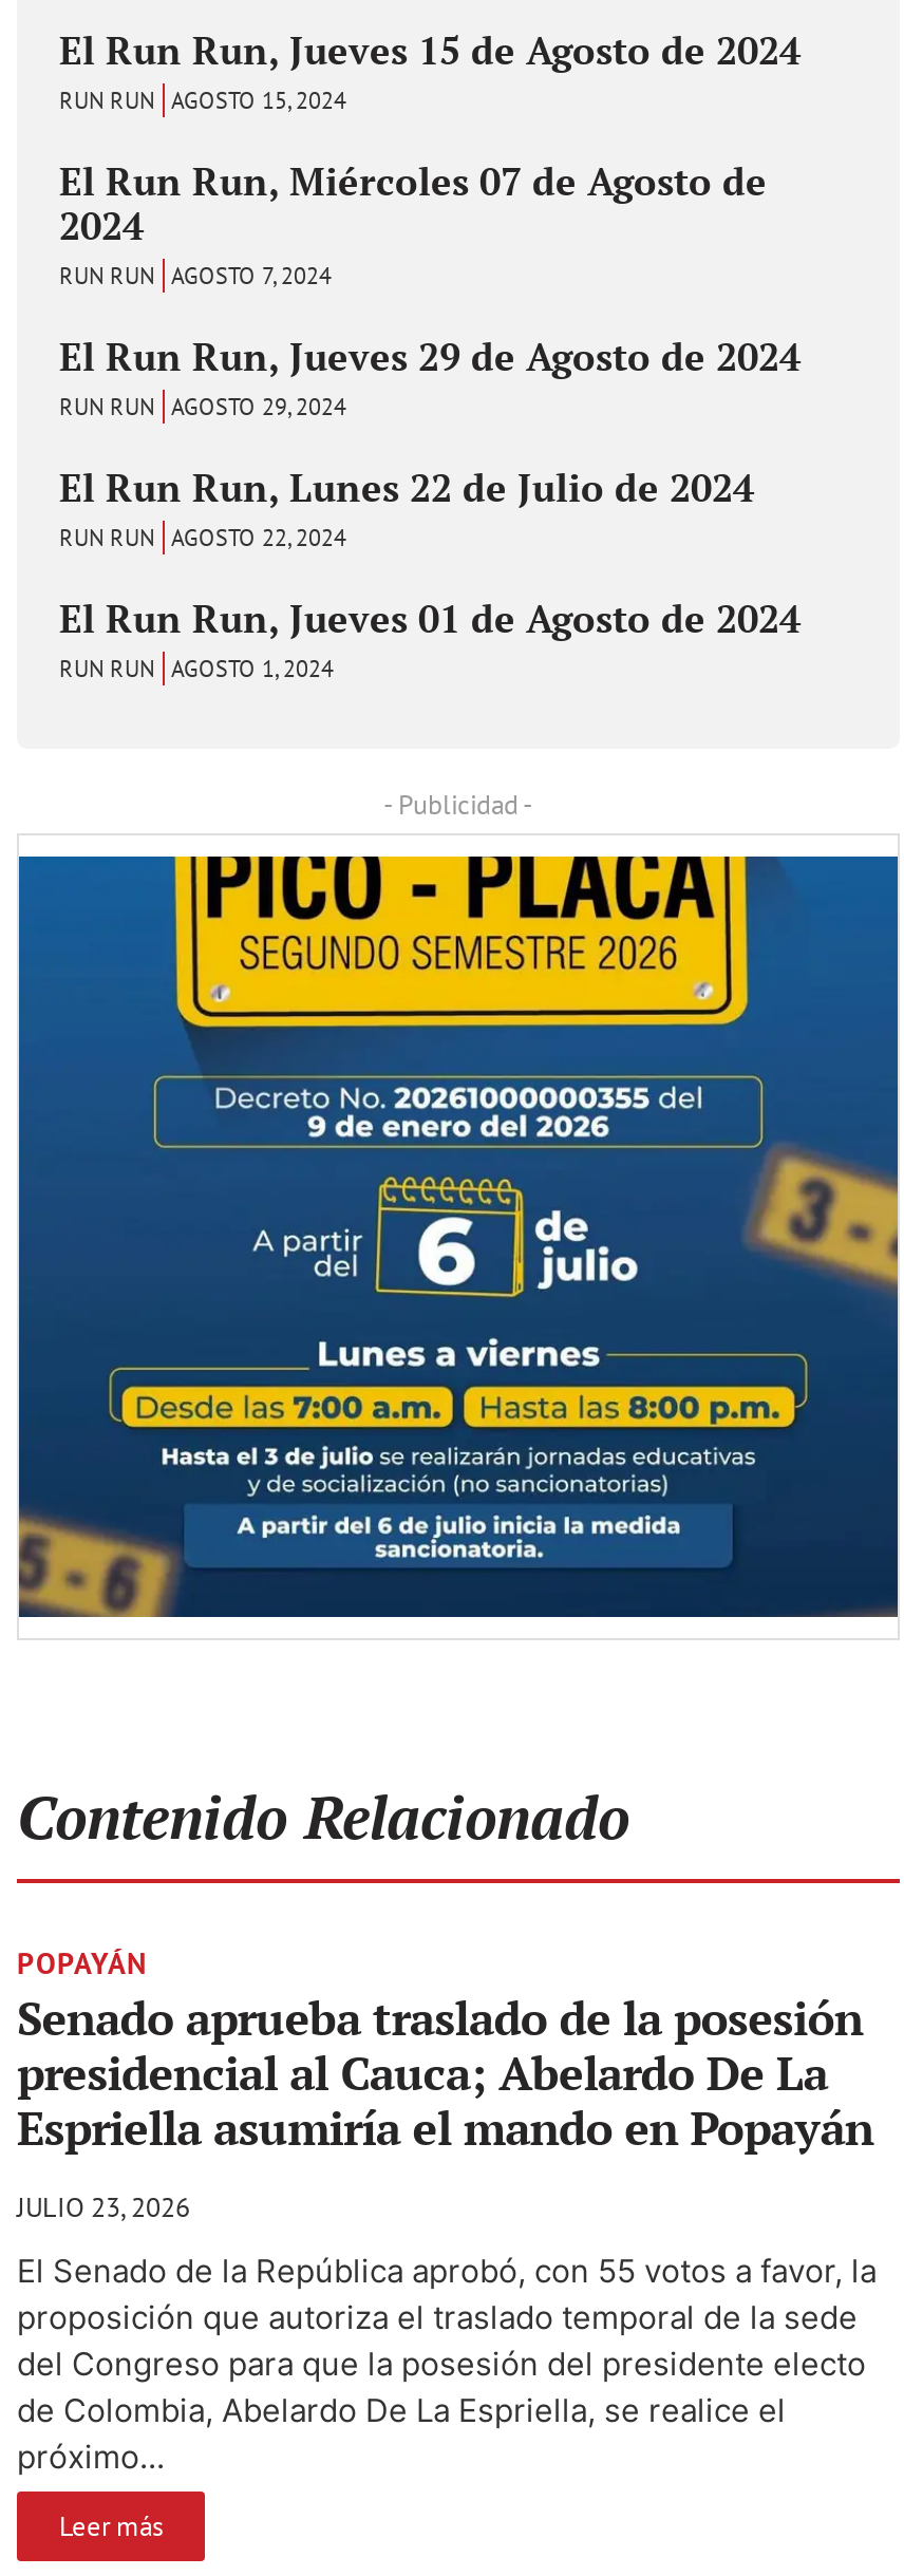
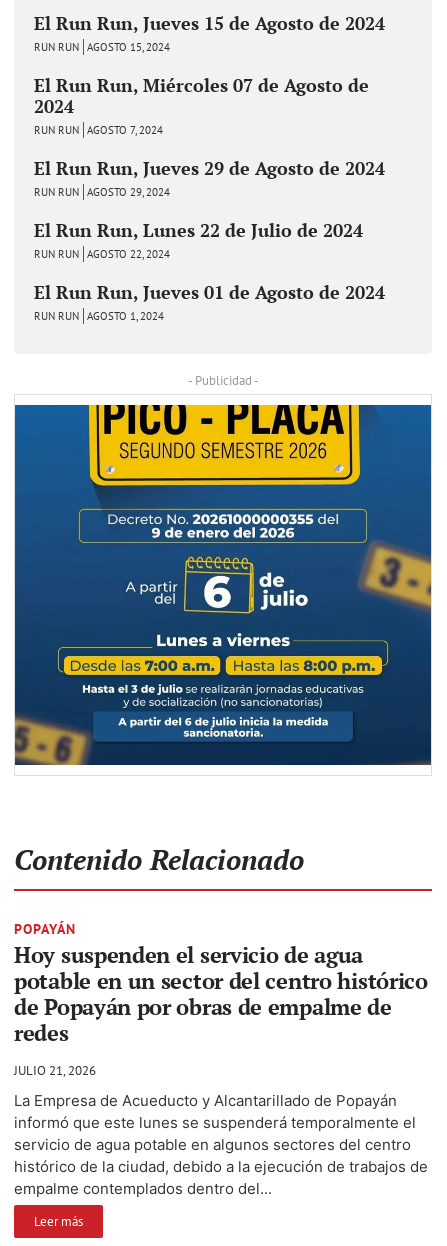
- Senado aprueba traslado de la posesión
- presidencial al Cauca; Abelardo De La
- Espriella asumiría el mando en Popayán
+ Hoy suspenden el servicio de agua
+ potable en un sector del centro histórico
+ de Popayán por obras de empalme de
+ redes

- JULIO 23, 2026
+ JULIO 21, 2026

- El Senado de la República aprobó, con 55 votos a favor, la
- proposición que autoriza el traslado temporal de la sede
- del Congreso para que la posesión del presidente electo
- de Colombia, Abelardo De La Espriella, se realice el
- próximo...
+ La Empresa de Acueducto y Alcantarillado de Popayán
+ informó que este lunes se suspenderá temporalmente el
+ servicio de agua potable en algunos sectores del centro
+ histórico de la ciudad, debido a la ejecución de trabajos de
+ empalme contemplados dentro del...
